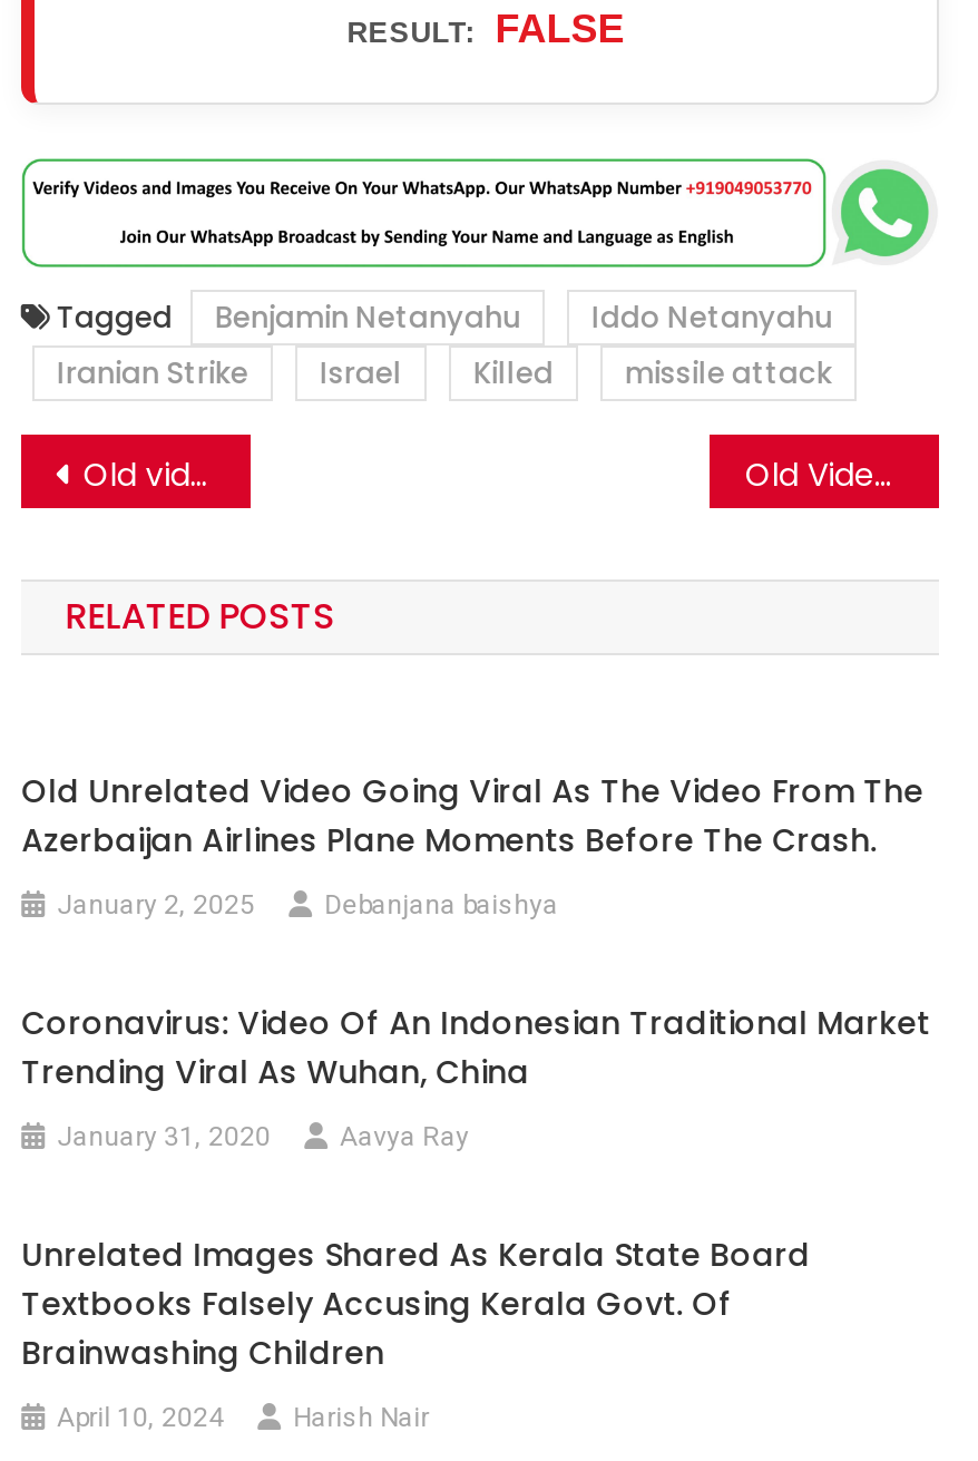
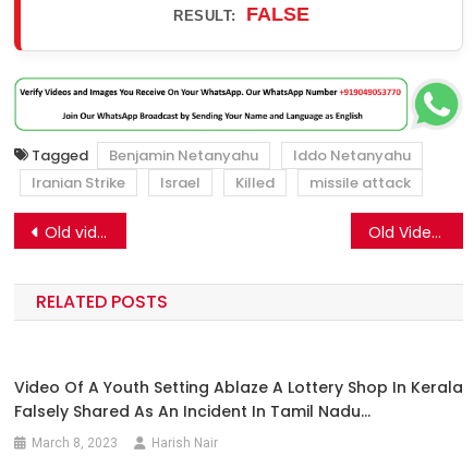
- Old Unrelated Video Going Viral As The Video From The
- Azerbaijan Airlines Plane Moments Before The Crash.
- January 2, 2025
- Debanjana baishya
- Coronavirus: Video Of An Indonesian Traditional Market
- Trending Viral As Wuhan, China
- January 31, 2020
- Aavya Ray
- Unrelated Images Shared As Kerala State Board
- Textbooks Falsely Accusing Kerala Govt. Of
- Brainwashing Children
- April 10, 2024
+ Video Of A Youth Setting Ablaze A Lottery Shop In Kerala
+ Falsely Shared As An Incident In Tamil Nadu…
+ March 8, 2023
